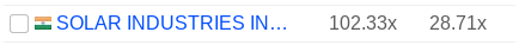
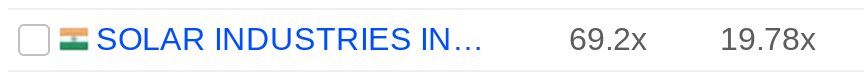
- 102.33x
- 28.71x
+ 69.2x
+ 19.78x
